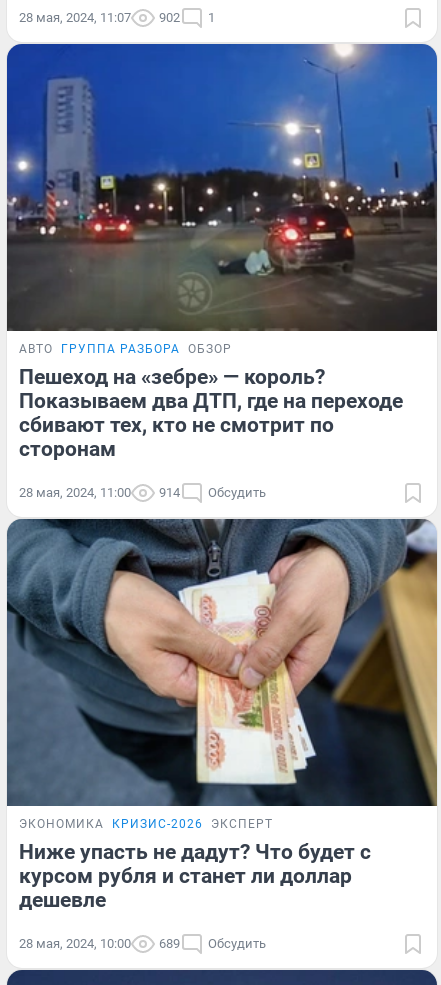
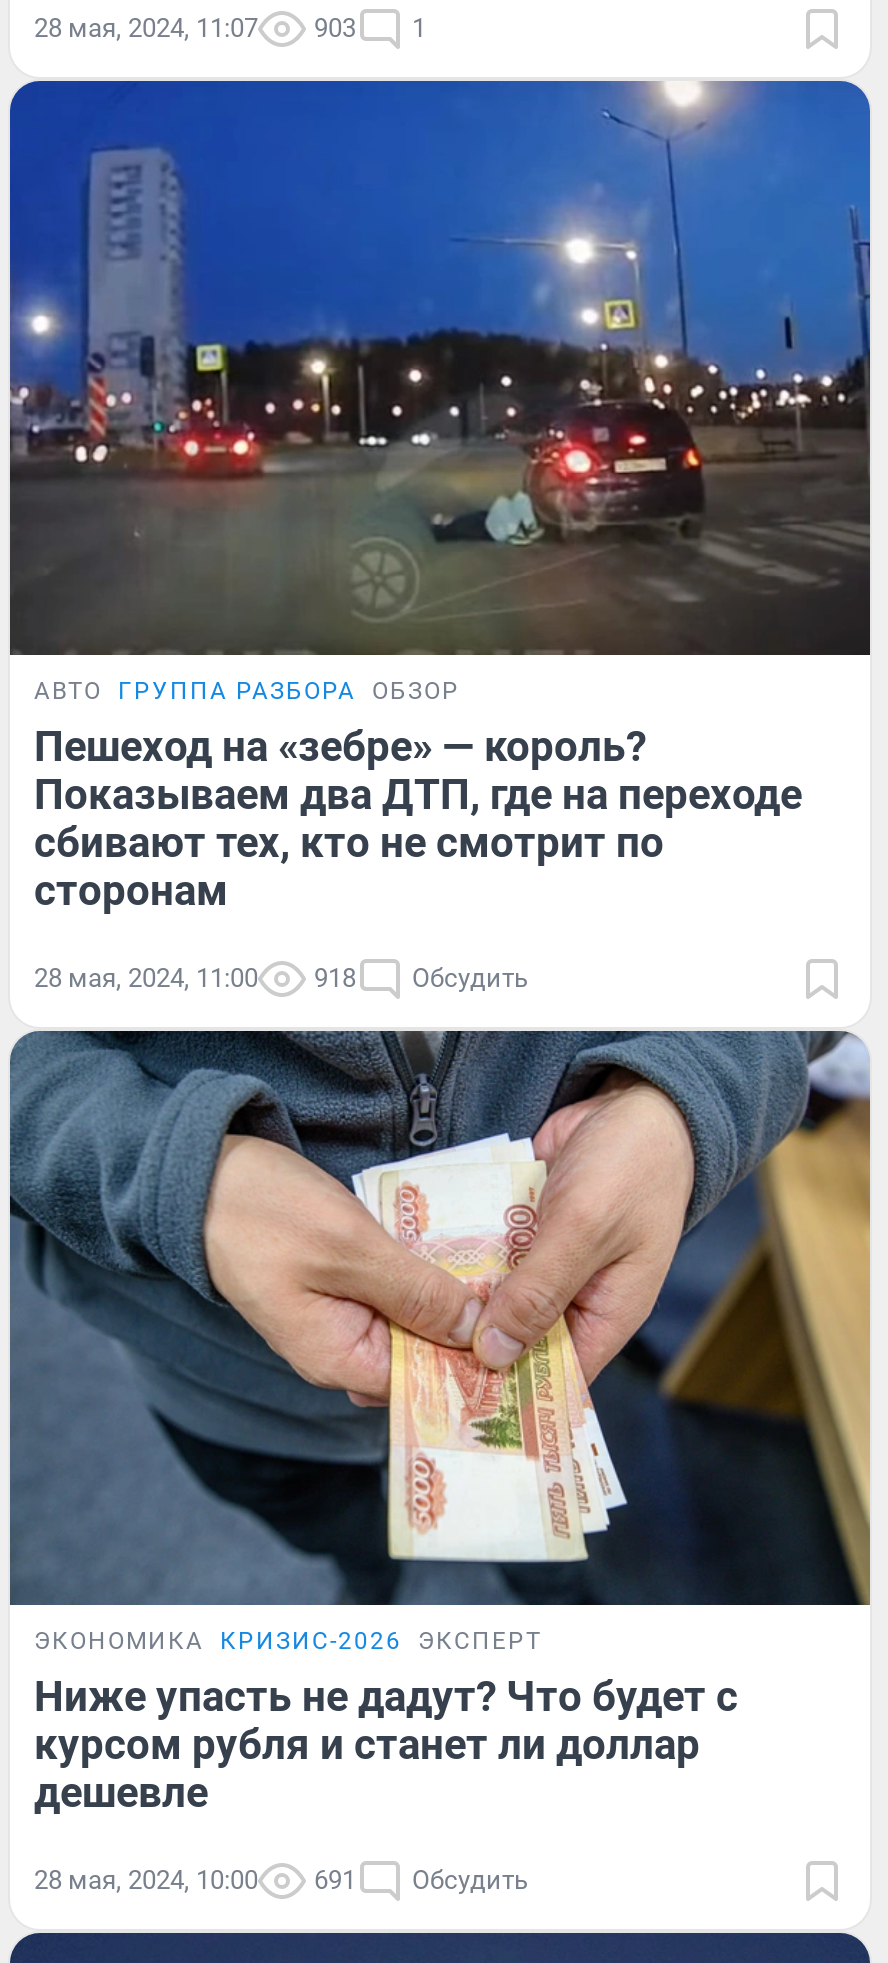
- 28 мая, 2024, 11:07 902 1
+ 28 мая, 2024, 11:07 903 1

- 28 мая, 2024, 11:00 914 Обсудить
+ 28 мая, 2024, 11:00 918 Обсудить

- 28 мая, 2024, 10:00 689 Обсудить
+ 28 мая, 2024, 10:00 691 Обсудить
